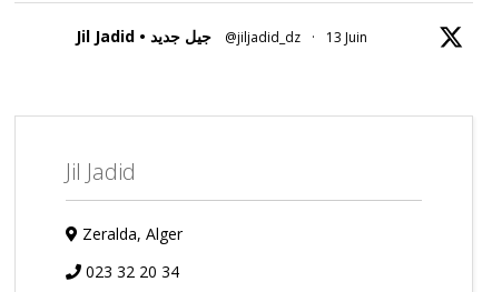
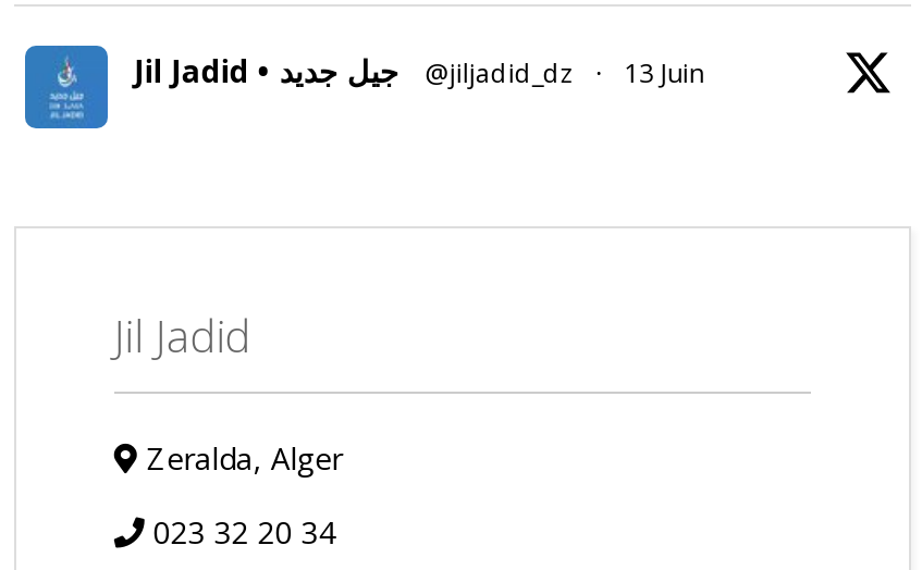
+ [image]
